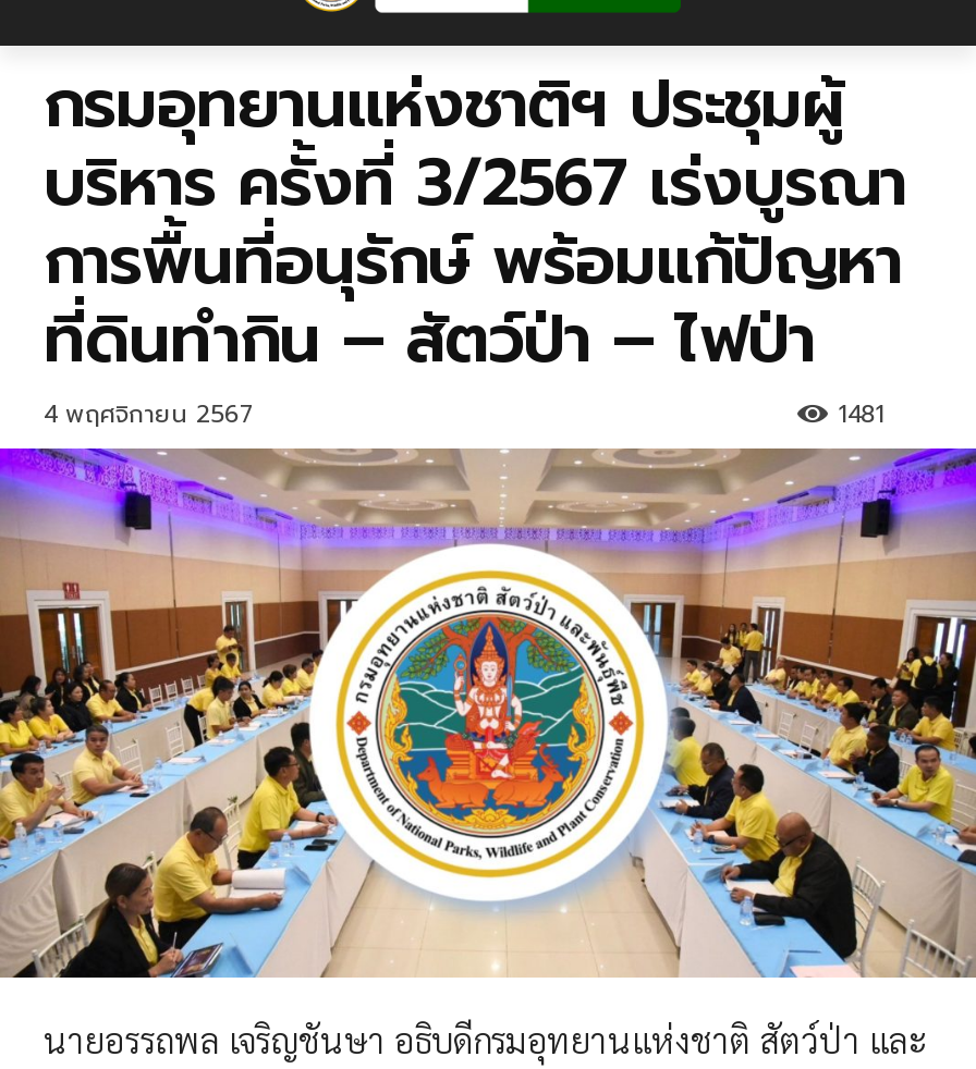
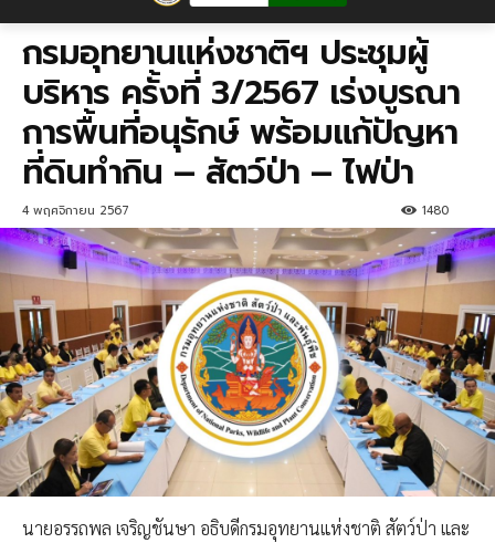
- 1481
+ 1480
